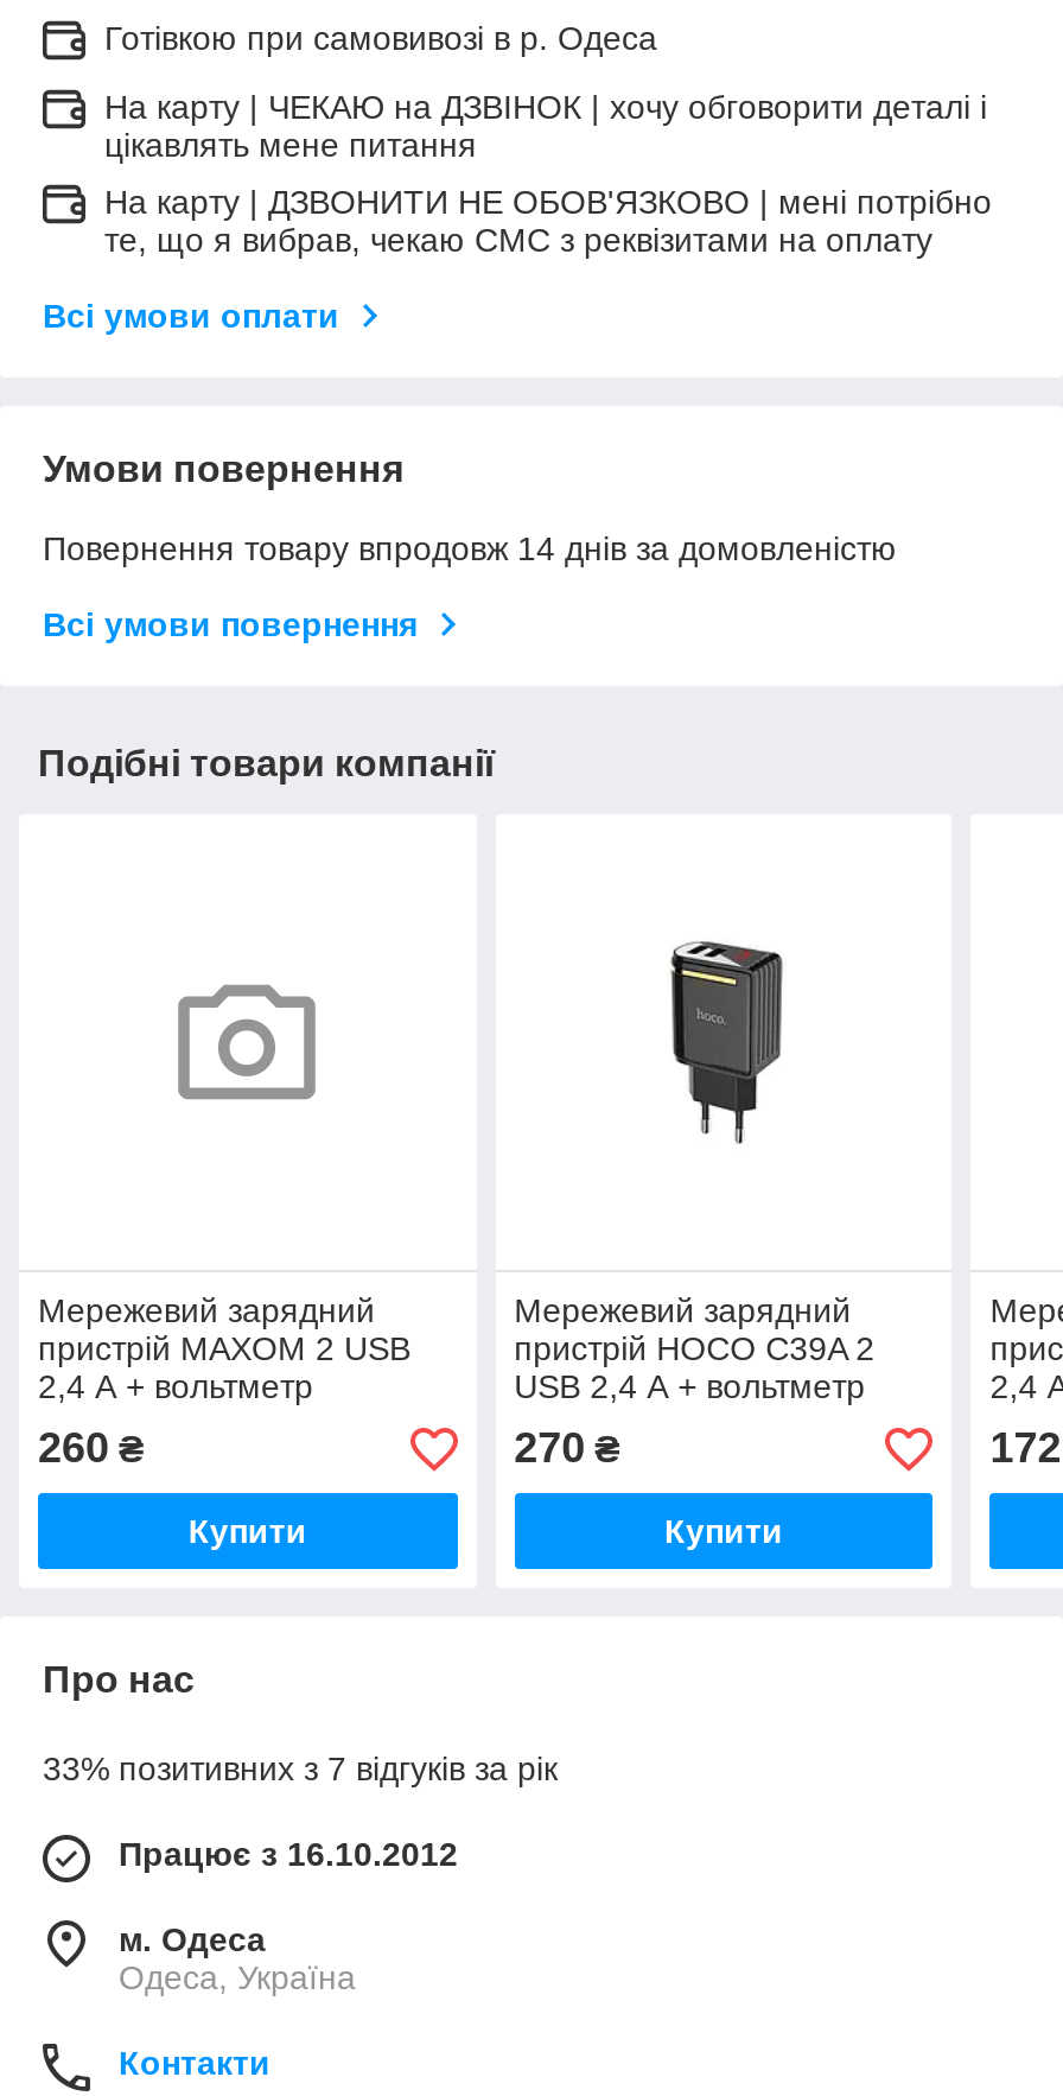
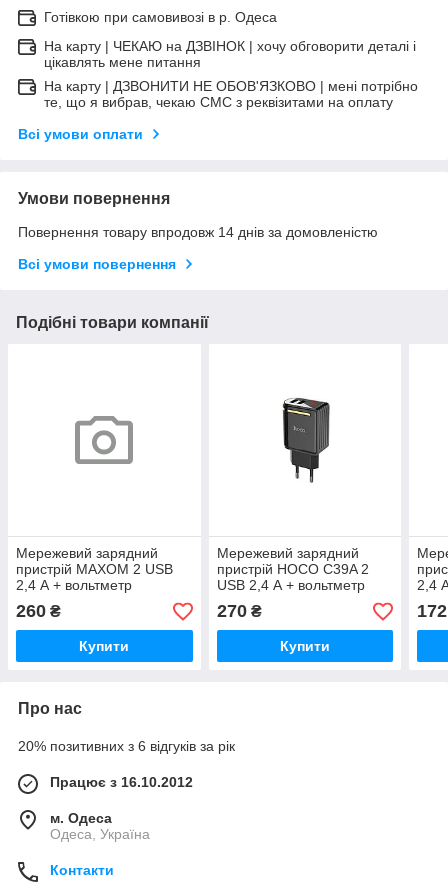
- 33% позитивних з 7 відгуків за рік
+ 20% позитивних з 6 відгуків за рік
